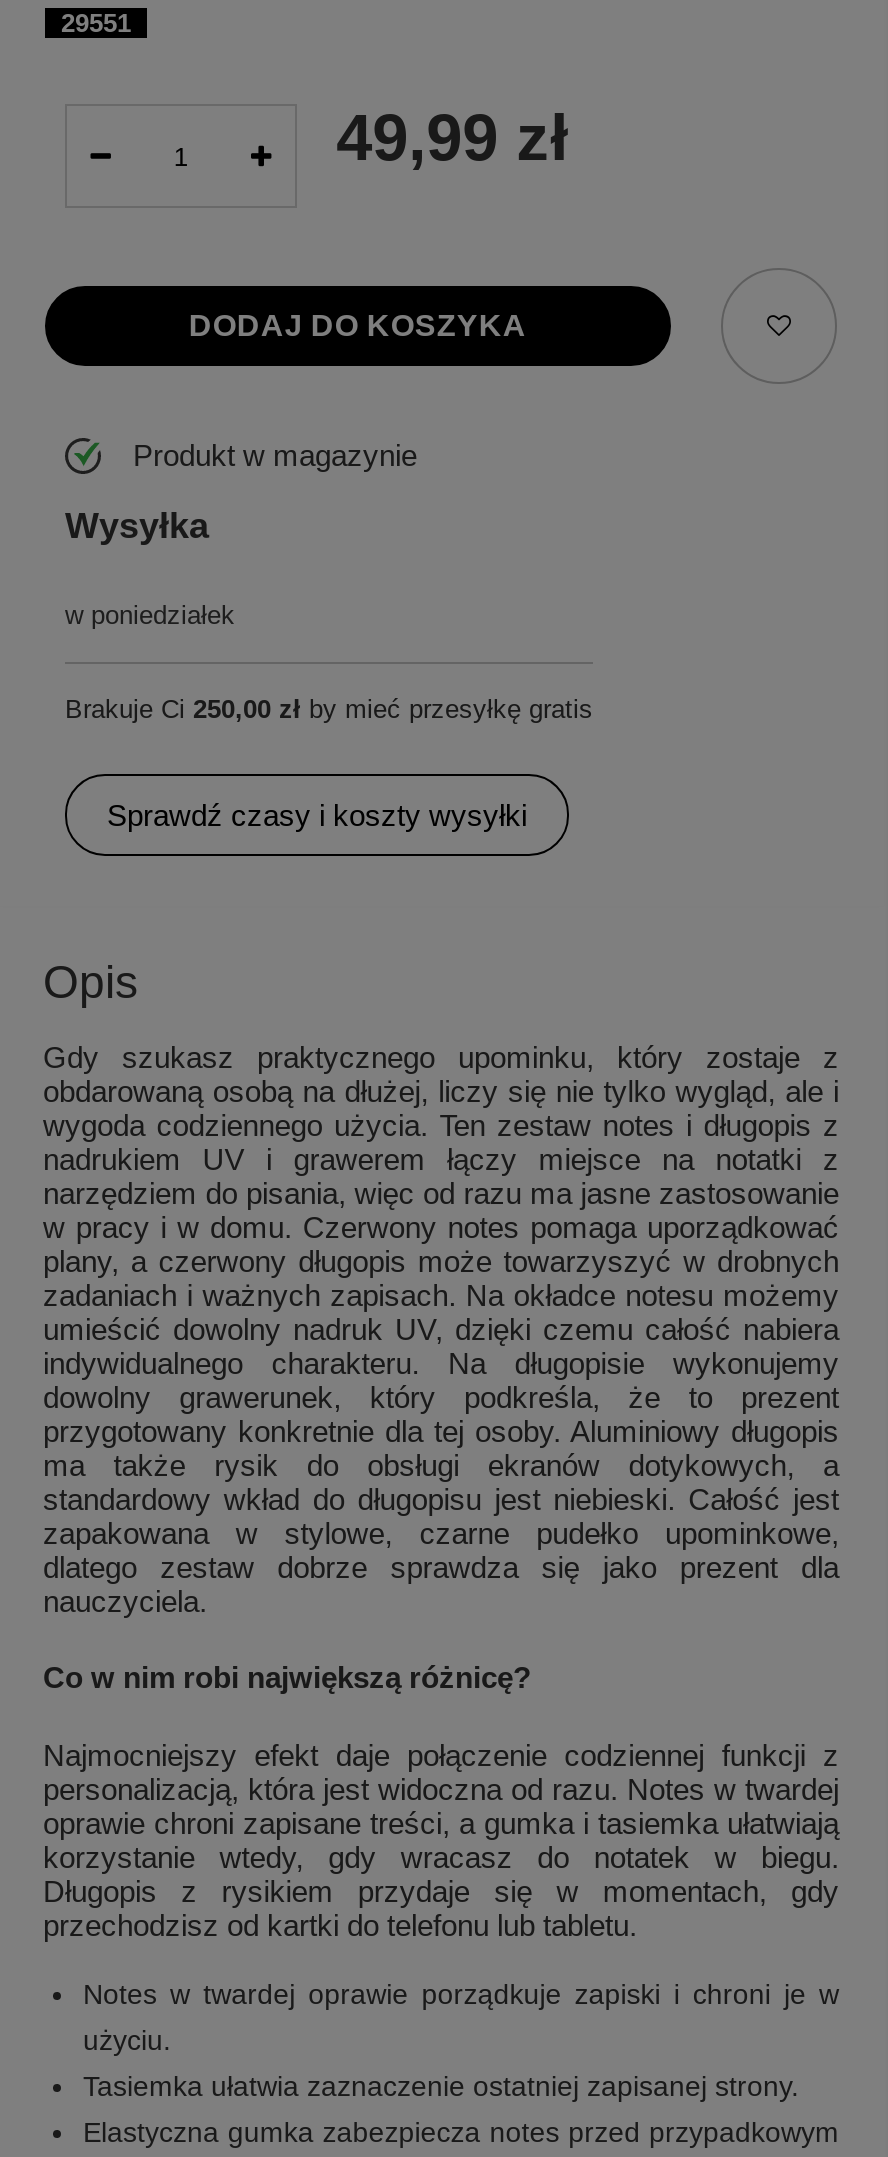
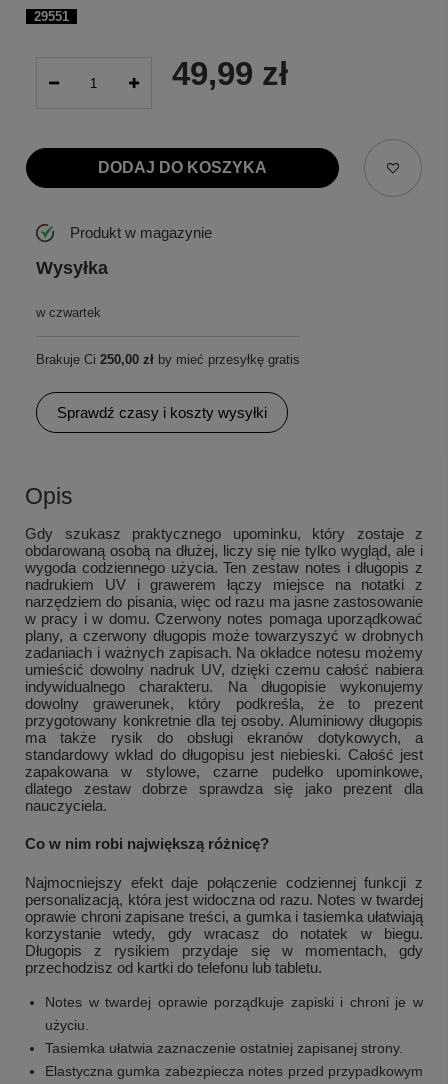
- w poniedziałek
+ w czwartek
